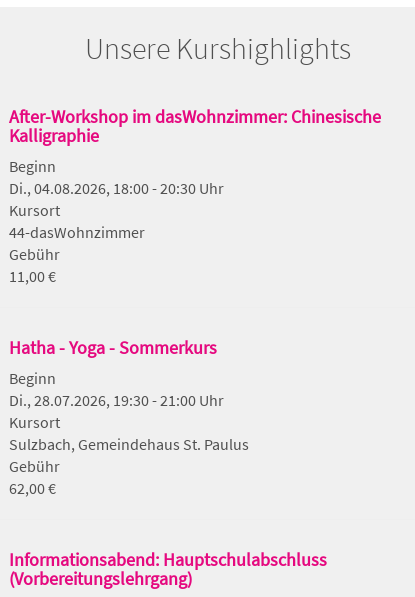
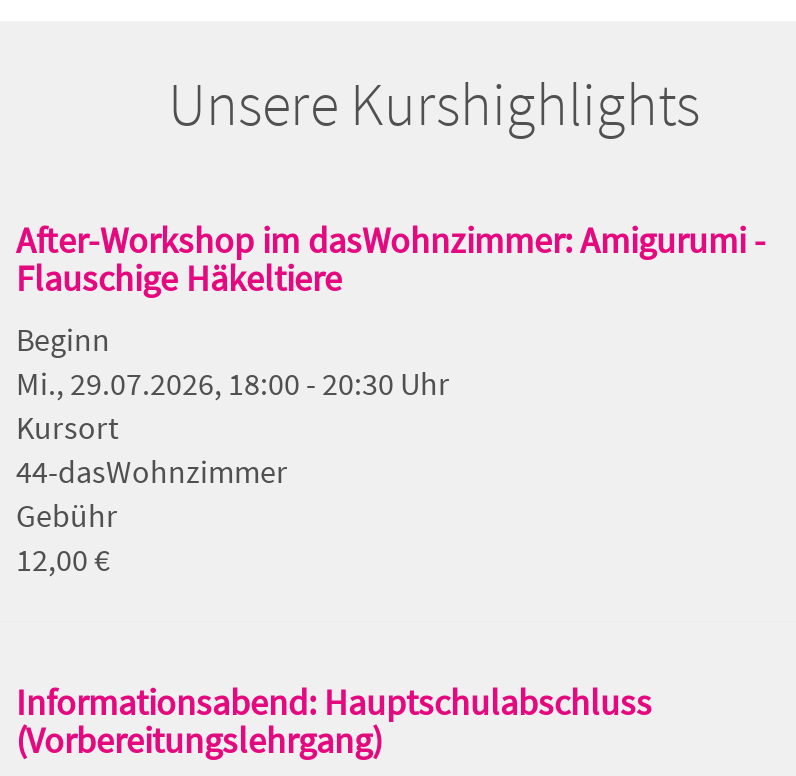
- After-Workshop im dasWohnzimmer: Chinesische
- Kalligraphie
+ After-Workshop im dasWohnzimmer: Amigurumi -
+ Flauschige Häkeltiere

- Di., 04.08.2026, 18:00 - 20:30 Uhr
+ Mi., 29.07.2026, 18:00 - 20:30 Uhr

- 11,00 €
- Hatha - Yoga - Sommerkurs
- Beginn
- Di., 28.07.2026, 19:30 - 21:00 Uhr
- Kursort
- Sulzbach, Gemeindehaus St. Paulus
- Gebühr
- 62,00 €
+ 12,00 €
